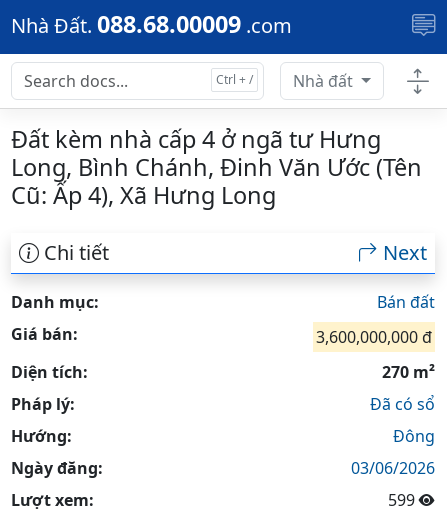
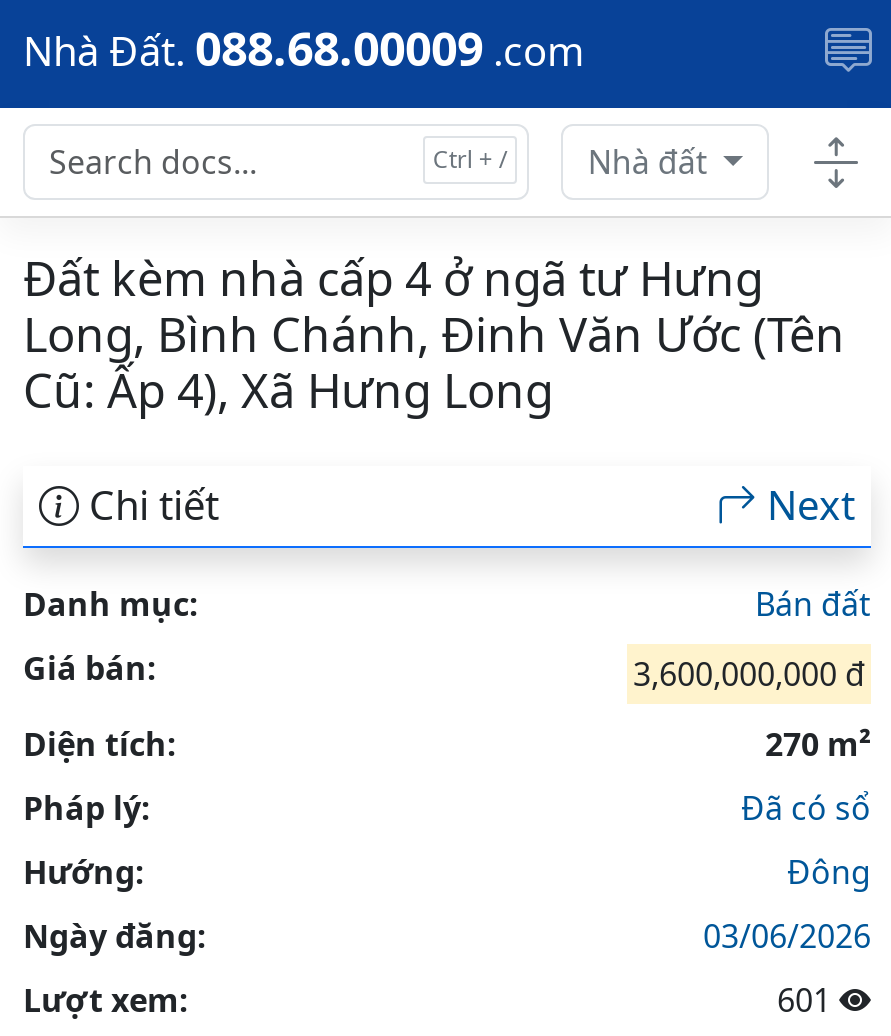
- 599
+ 601
